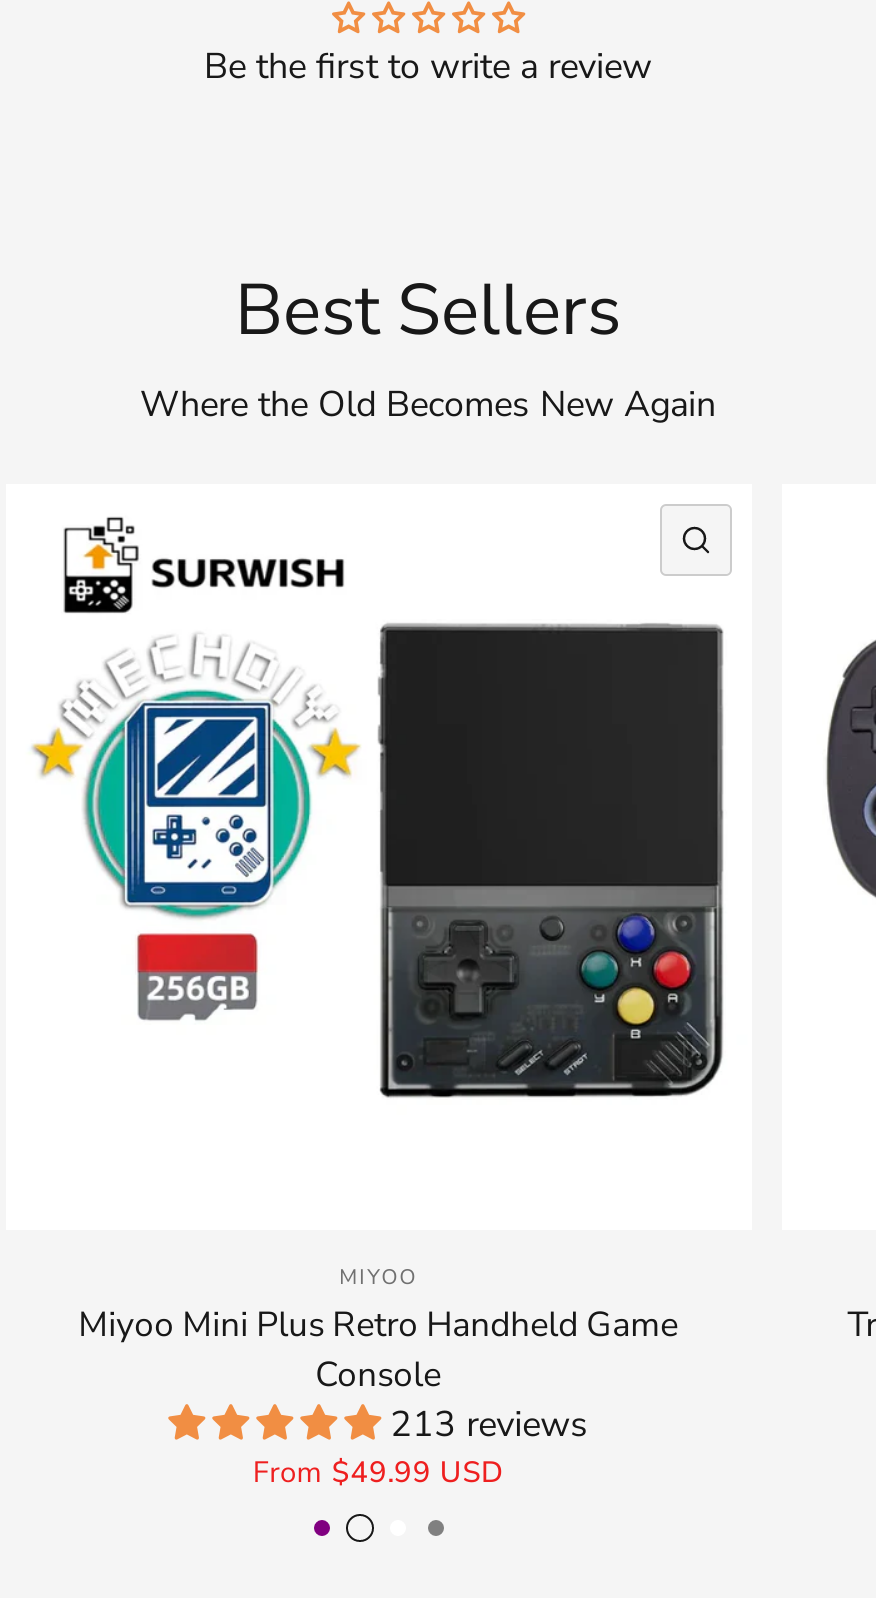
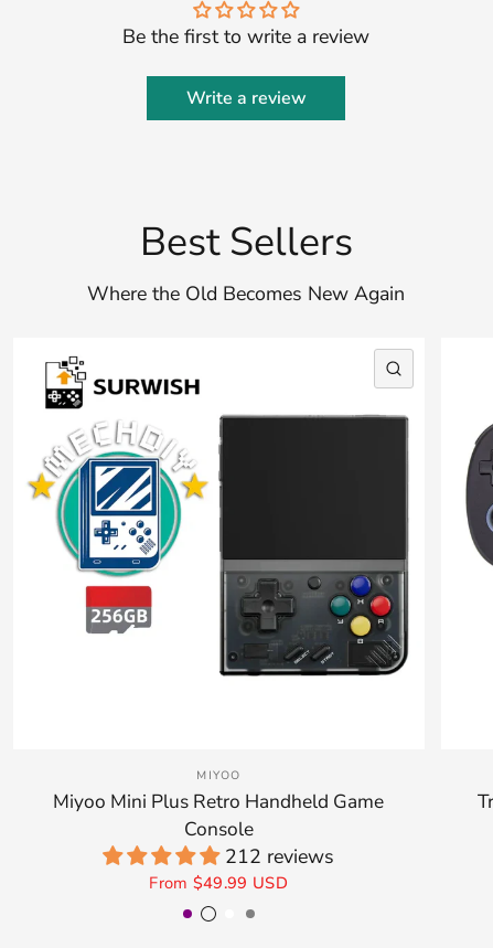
+ Write a review

- 213 reviews
+ 212 reviews
